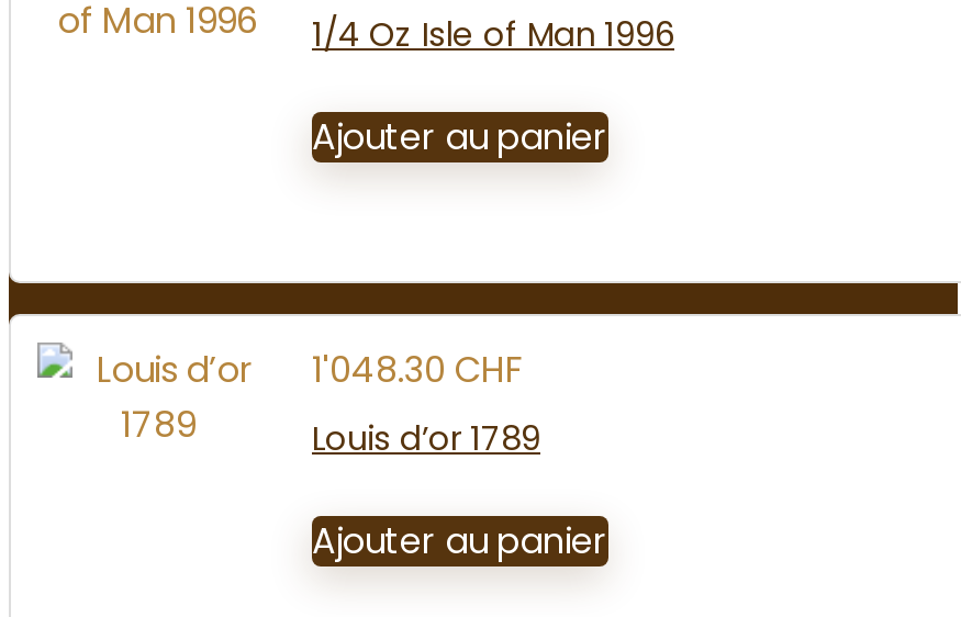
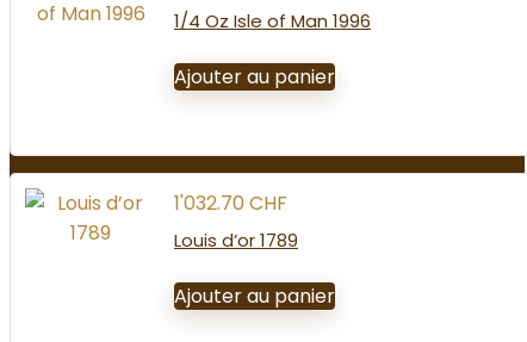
- 1'048.30 CHF
+ 1'032.70 CHF
